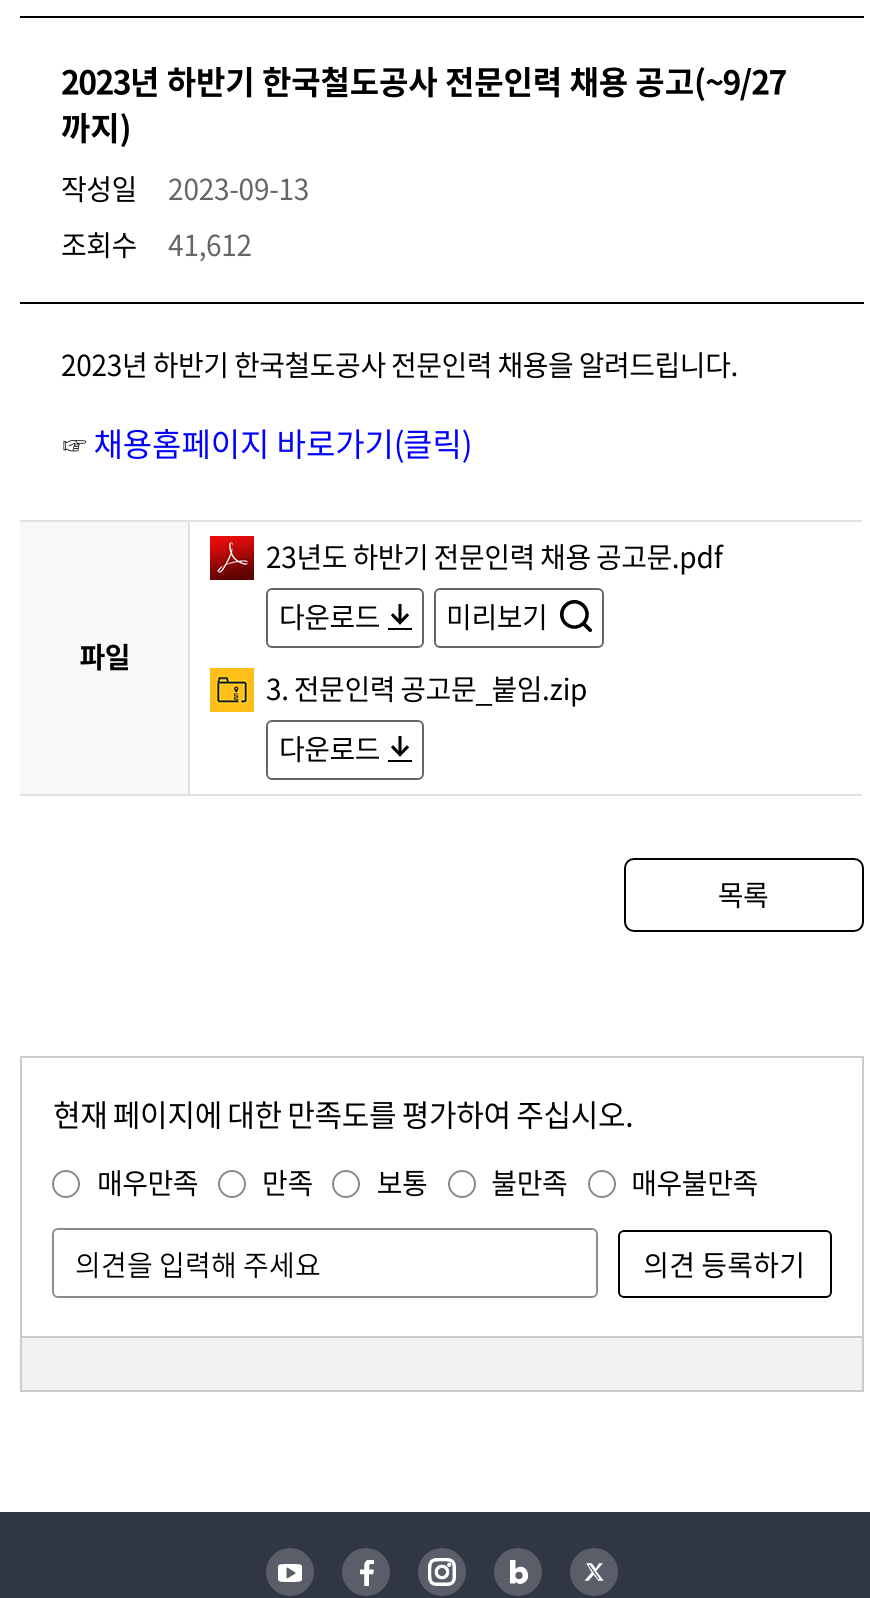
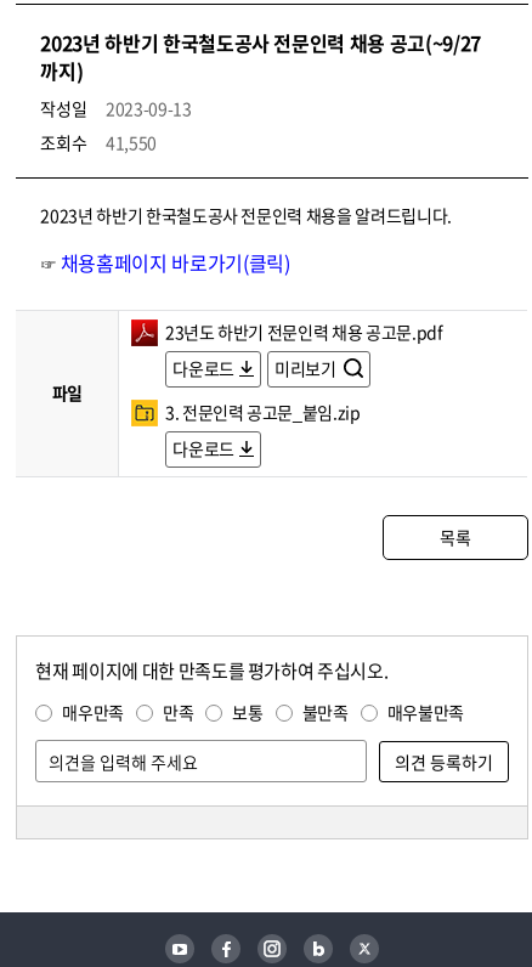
- 조회수 41,612
+ 조회수 41,550
